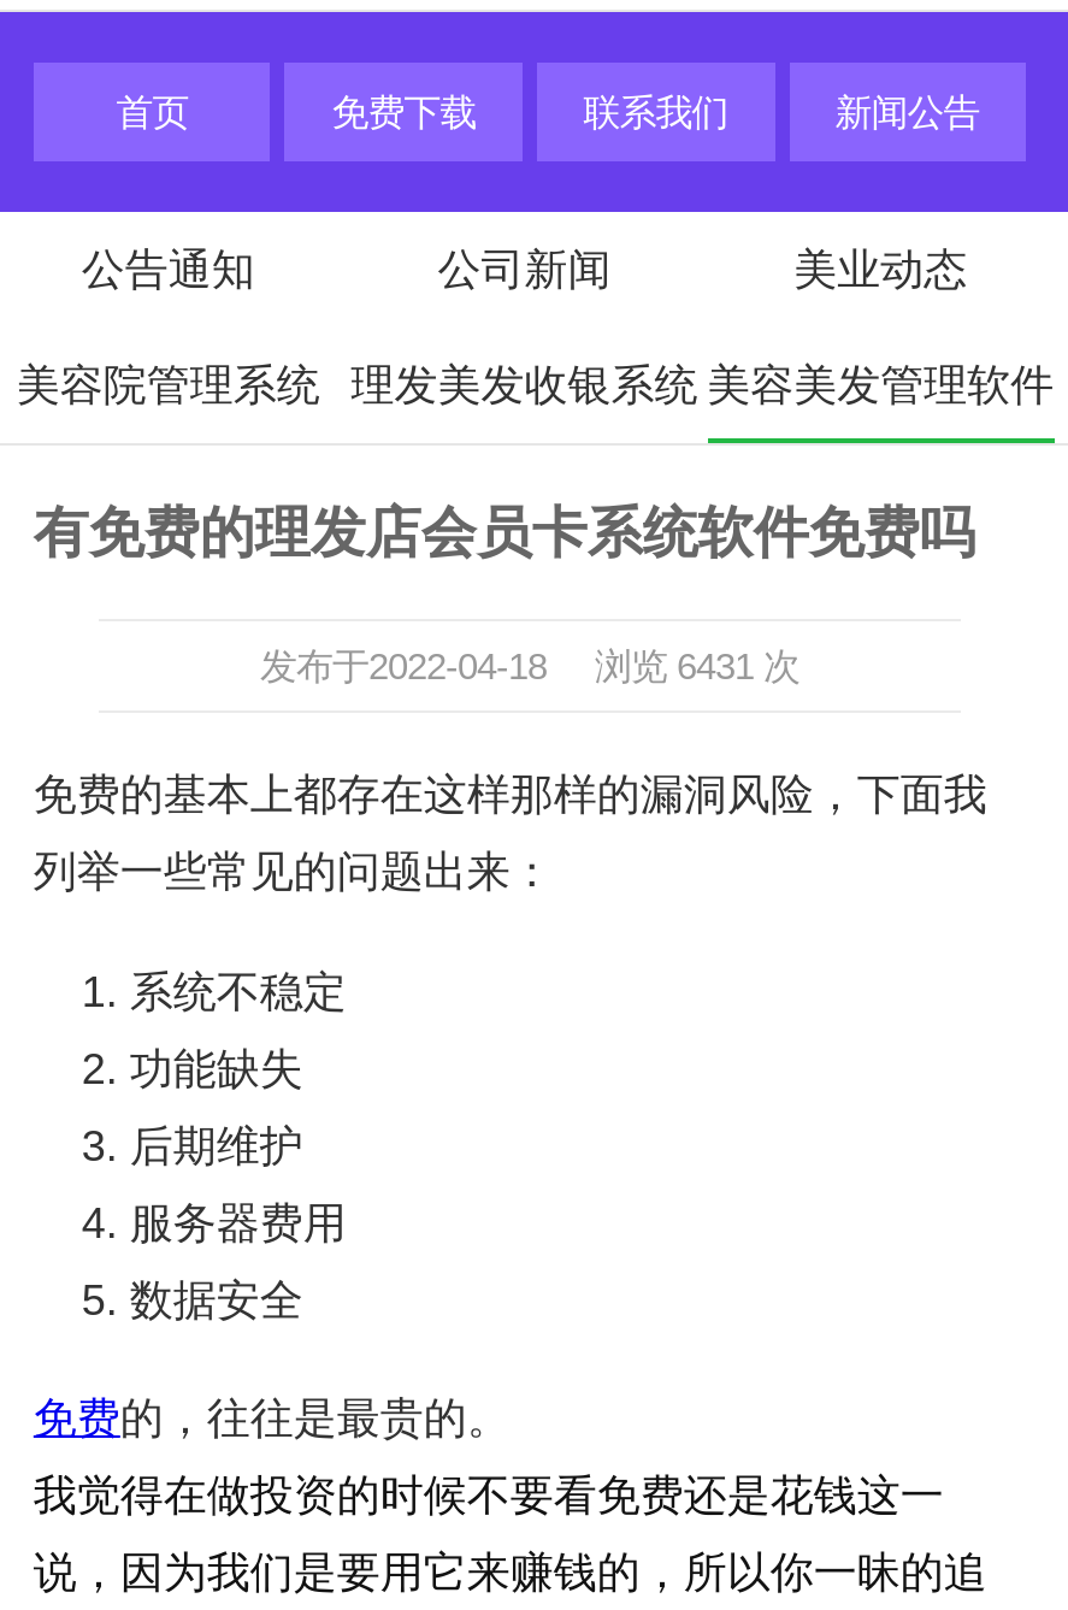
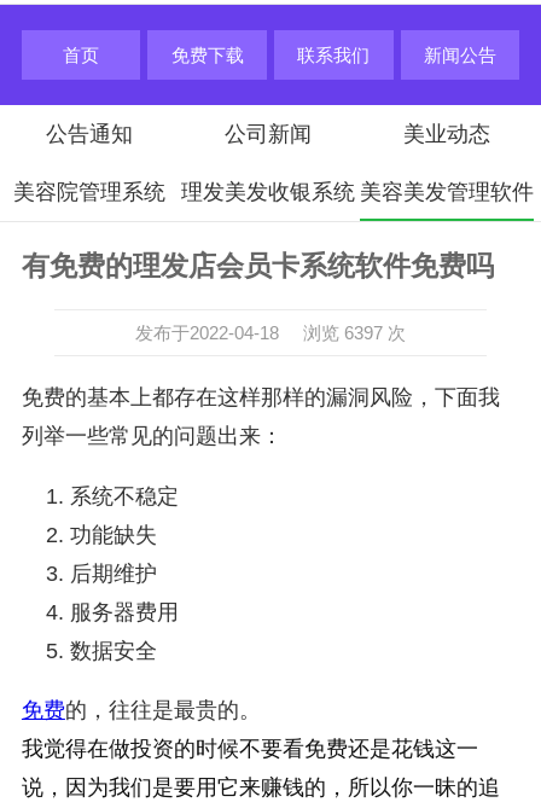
- 发布于2022-04-18 浏览 6431 次
+ 发布于2022-04-18 浏览 6397 次
